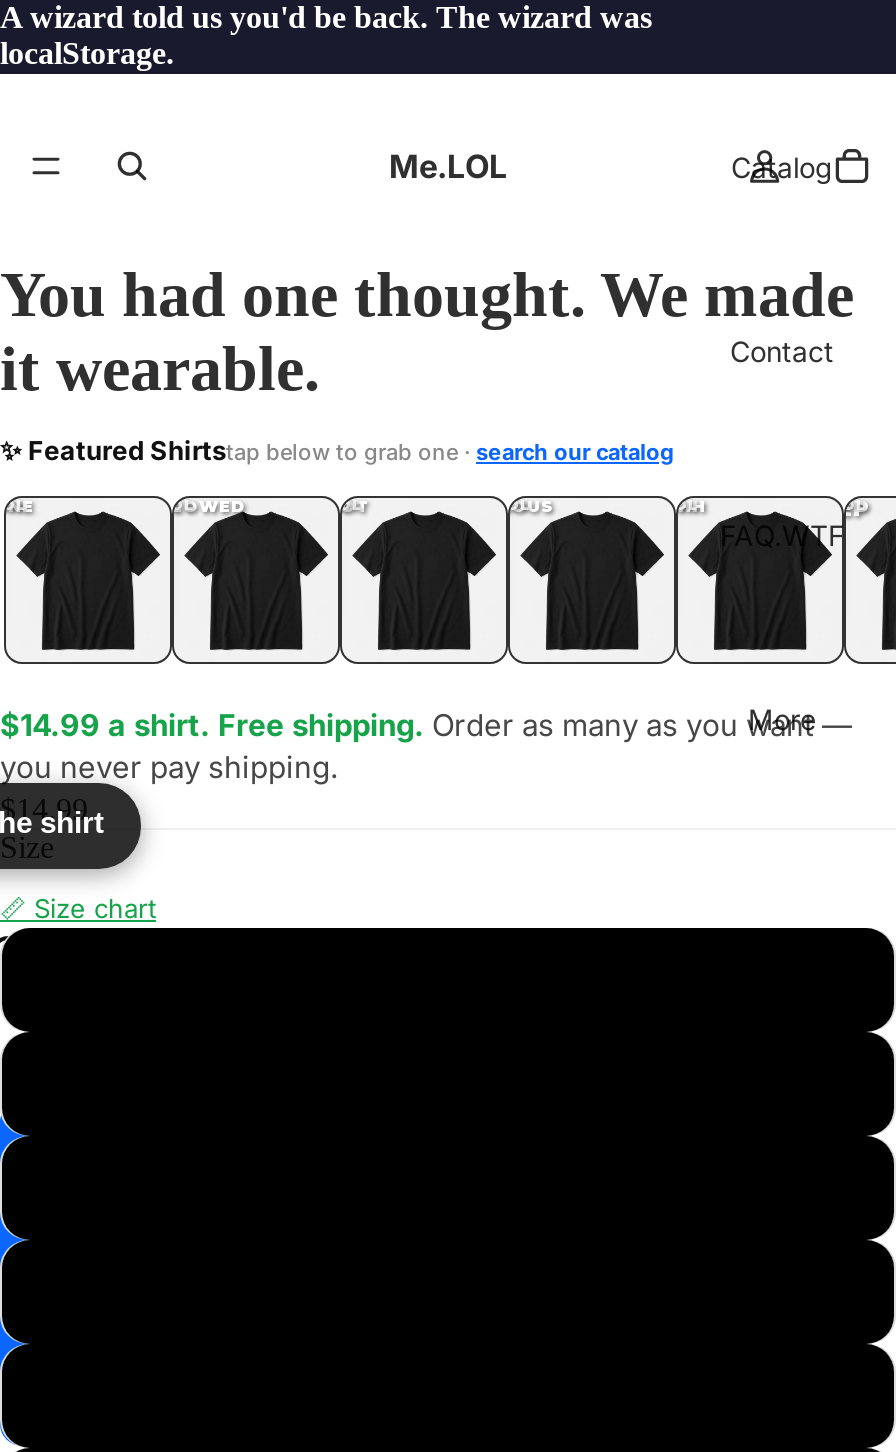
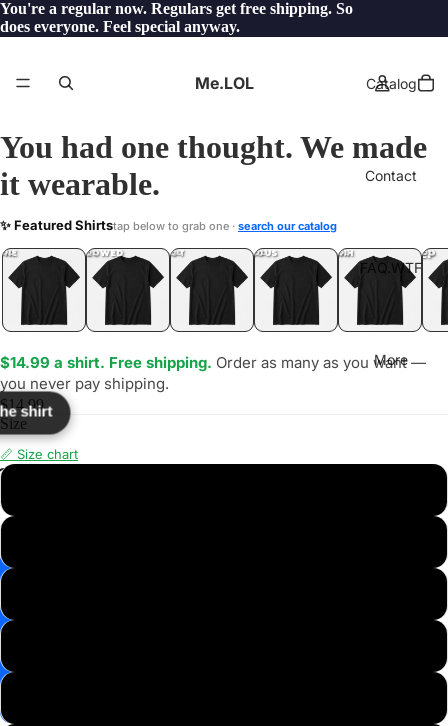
- A wizard told us you'd be back. The wizard was
- localStorage.
+ You're a regular now. Regulars get free shipping. So
+ does everyone. Feel special anyway.
